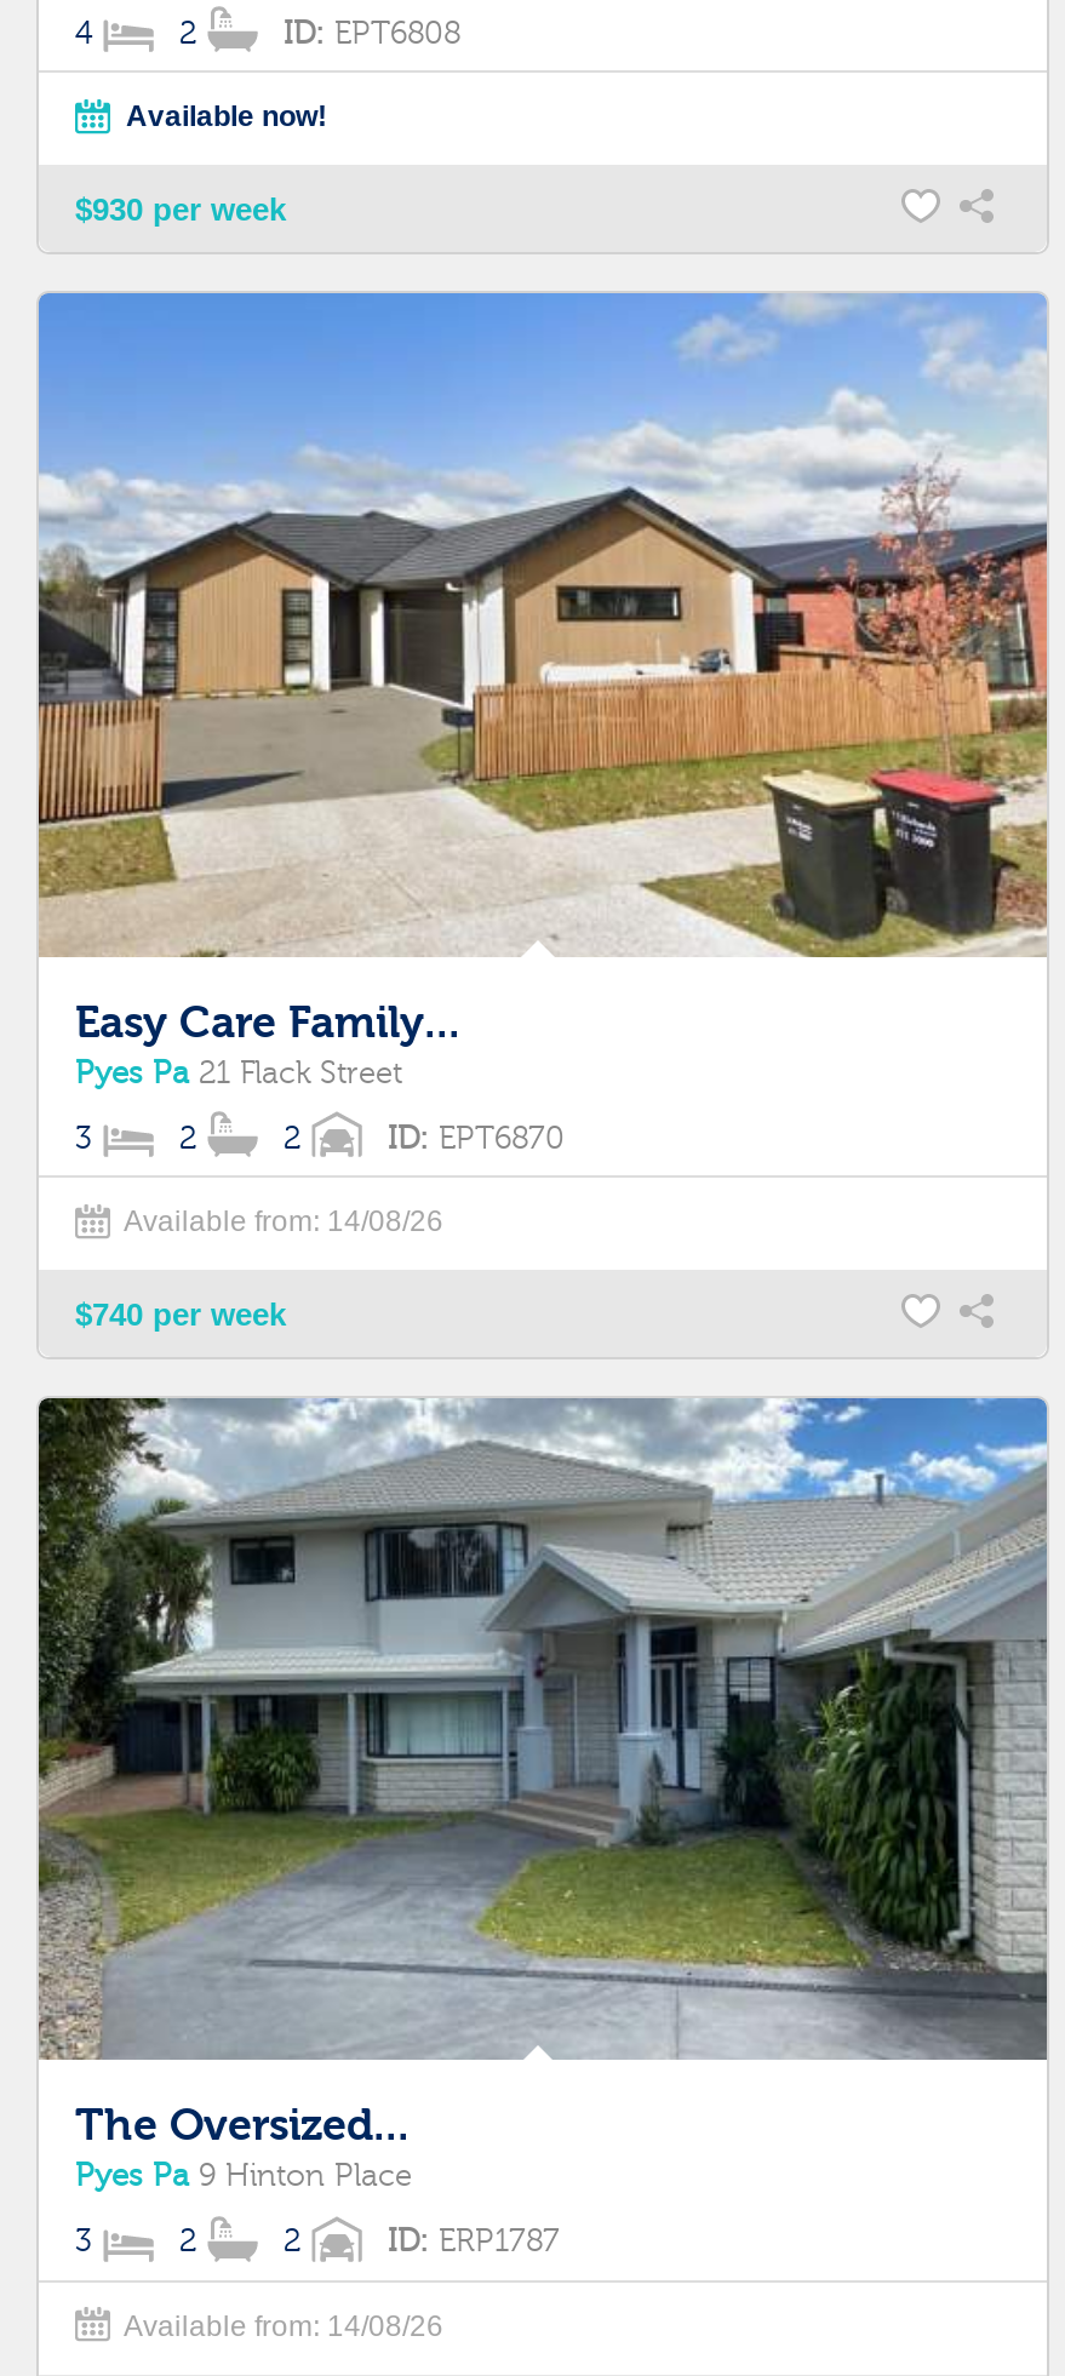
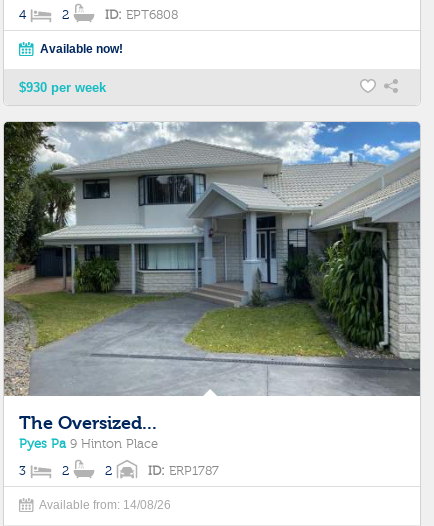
- [image]
- Easy Care Family...
- Pyes Pa 21 Flack Street
- 3
- 2
- 2
- ID: EPT6870
- Available from: 14/08/26
- $740 per week
